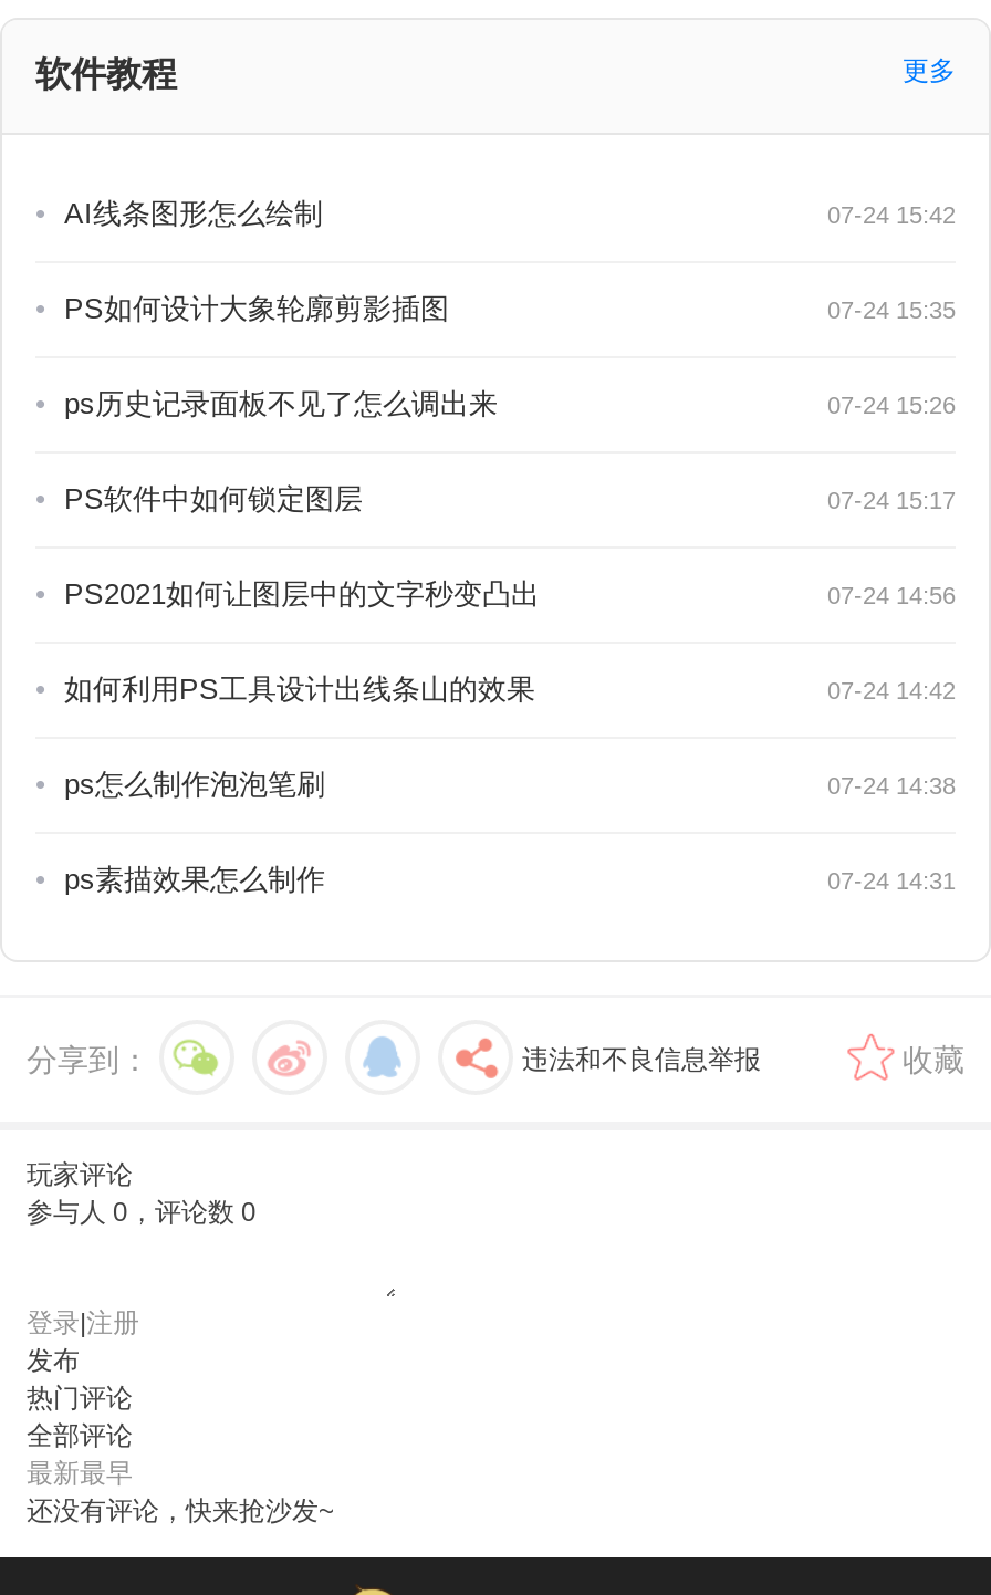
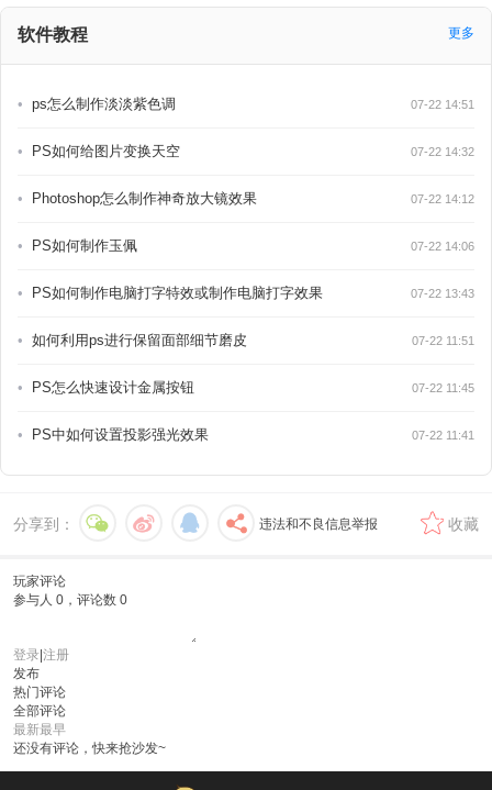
- AI线条图形怎么绘制
- 07-24 15:42
+ ps怎么制作淡淡紫色调
+ 07-22 14:51

- PS如何设计大象轮廓剪影插图
- 07-24 15:35
+ PS如何给图片变换天空
+ 07-22 14:32

- ps历史记录面板不见了怎么调出来
- 07-24 15:26
+ Photoshop怎么制作神奇放大镜效果
+ 07-22 14:12

- PS软件中如何锁定图层
- 07-24 15:17
+ PS如何制作玉佩
+ 07-22 14:06

- PS2021如何让图层中的文字秒变凸出
- 07-24 14:56
+ PS如何制作电脑打字特效或制作电脑打字效果
+ 07-22 13:43

- 如何利用PS工具设计出线条山的效果
- 07-24 14:42
+ 如何利用ps进行保留面部细节磨皮
+ 07-22 11:51

- ps怎么制作泡泡笔刷
- 07-24 14:38
+ PS怎么快速设计金属按钮
+ 07-22 11:45

- ps素描效果怎么制作
- 07-24 14:31
+ PS中如何设置投影强光效果
+ 07-22 11:41
